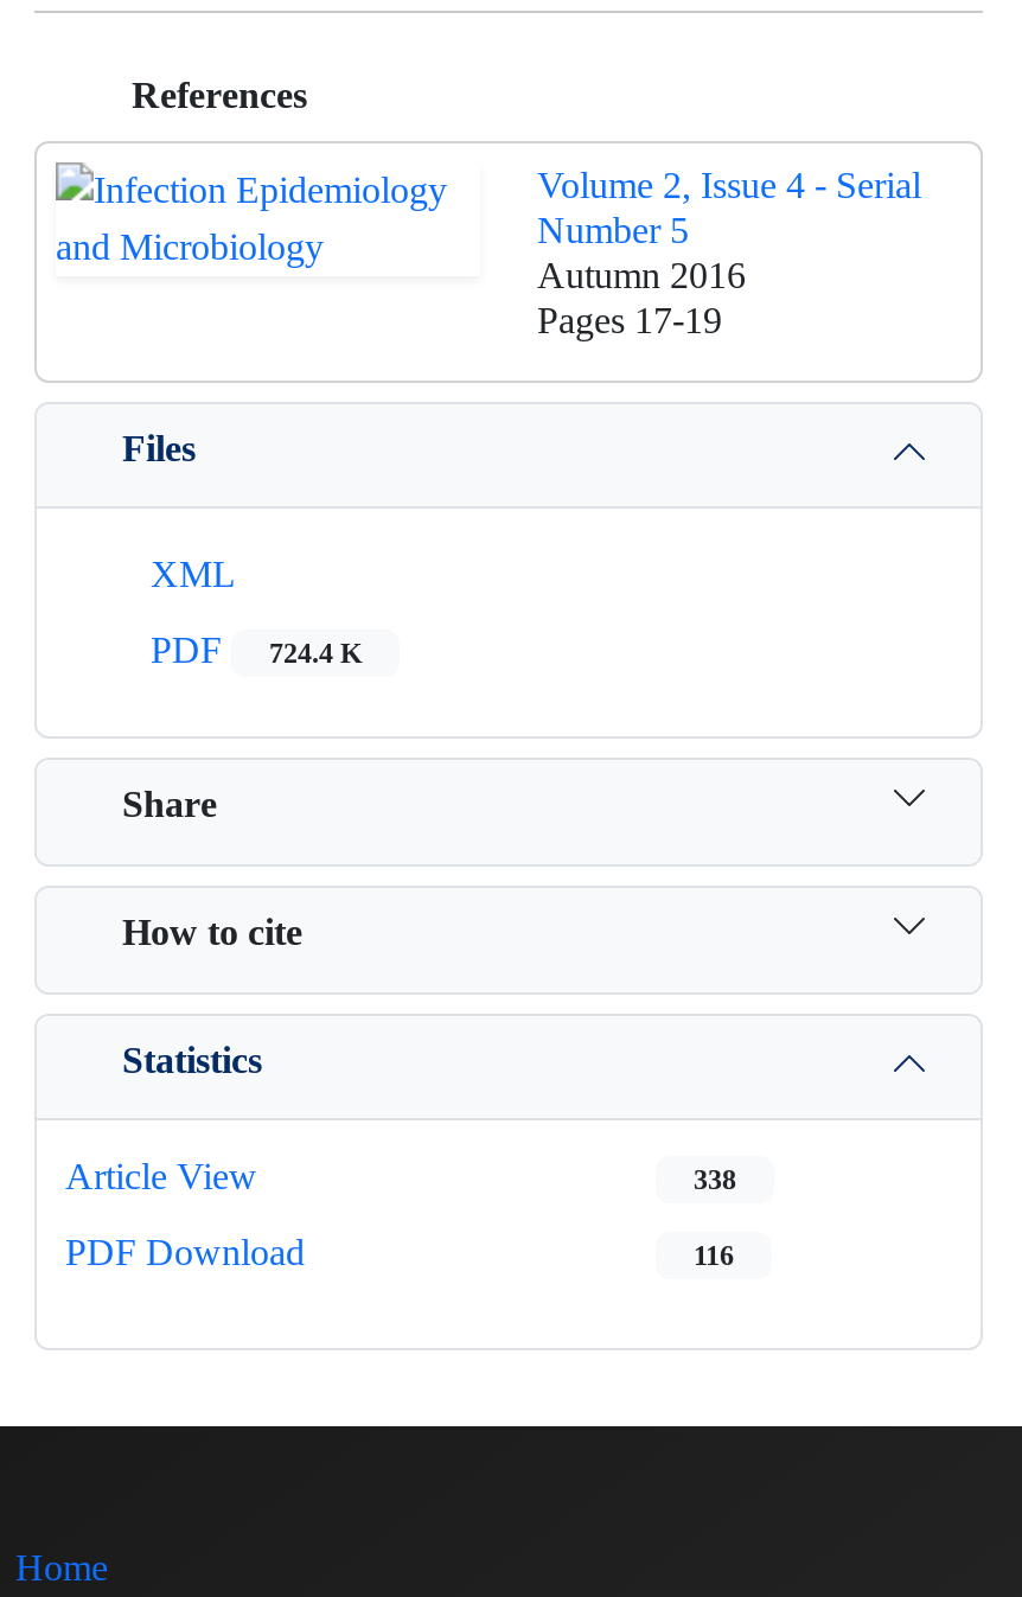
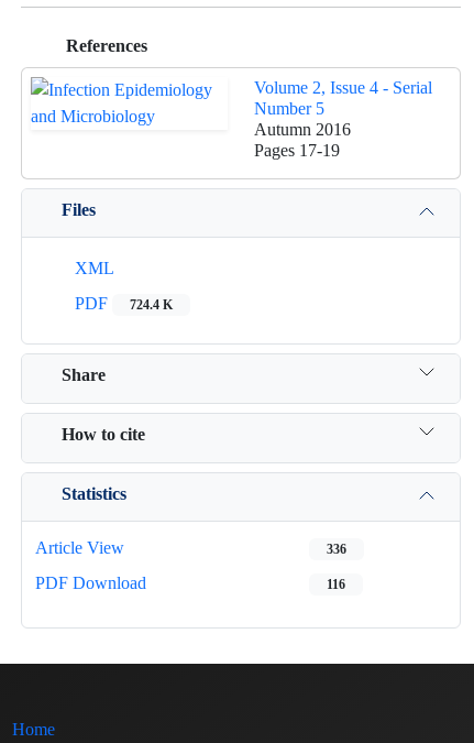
- 338
+ 336
